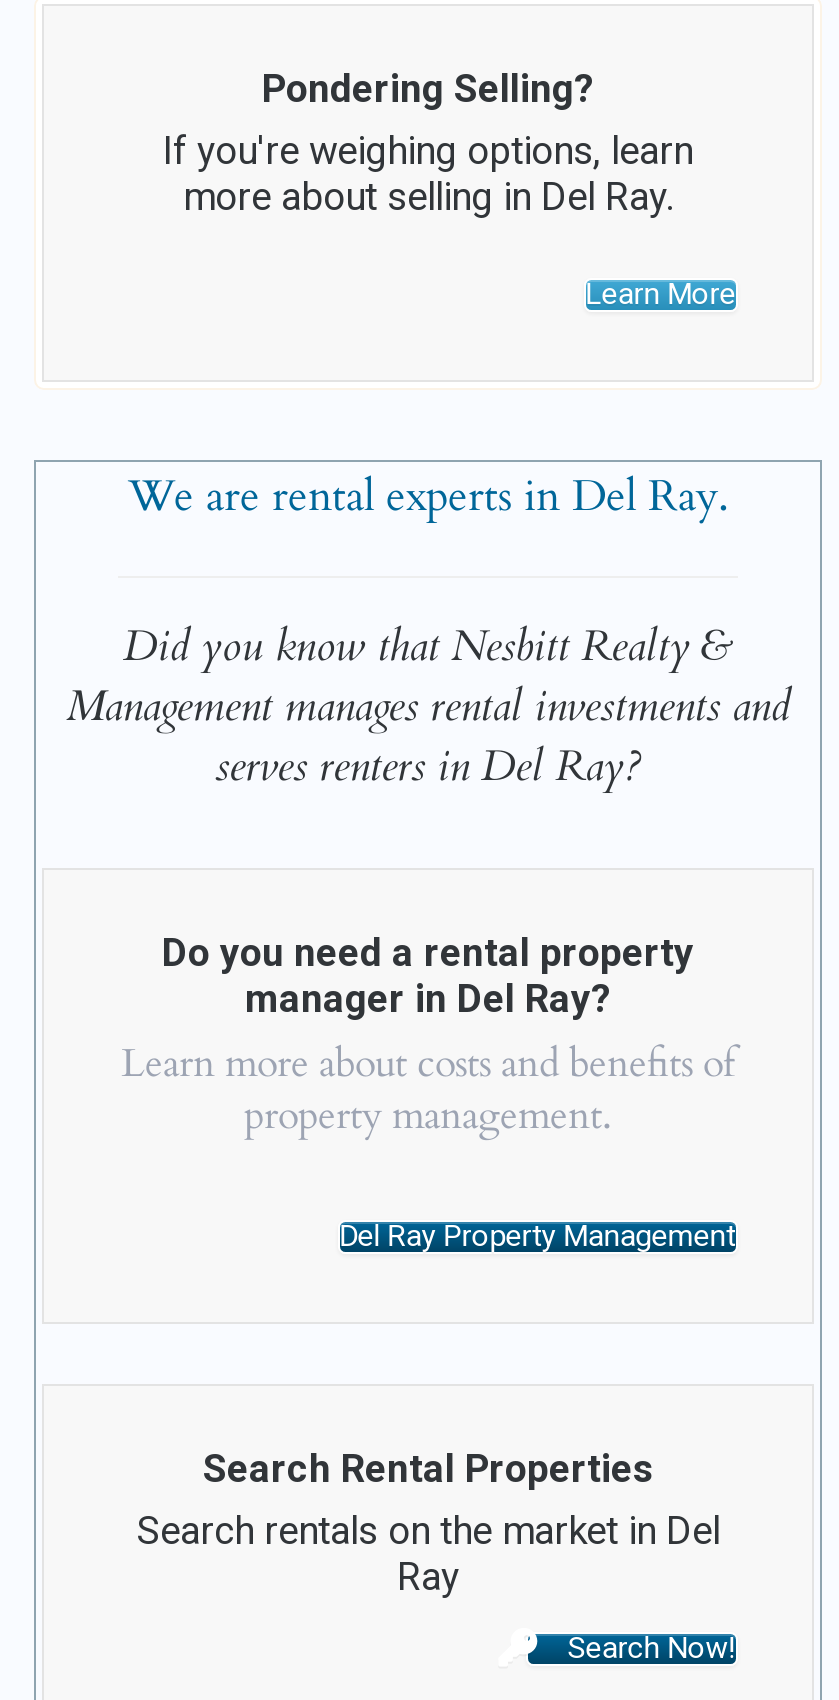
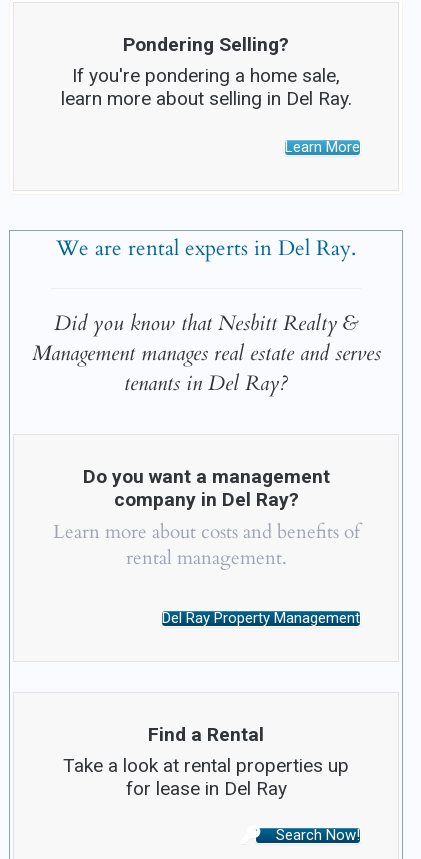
- If you're weighing options, learn
- more about selling in Del Ray.
+ If you're pondering a home sale,
+ learn more about selling in Del Ray.

- Management manages rental investments and
- serves renters in Del Ray?
+ Management manages real estate and serves
+ tenants in Del Ray?

- Do you need a rental property
- manager in Del Ray?
+ Do you want a management
+ company in Del Ray?

- property management.
+ rental management.

- Search Rental Properties
- Search rentals on the market in Del
- Ray
+ Find a Rental
+ Take a look at rental properties up
+ for lease in Del Ray
